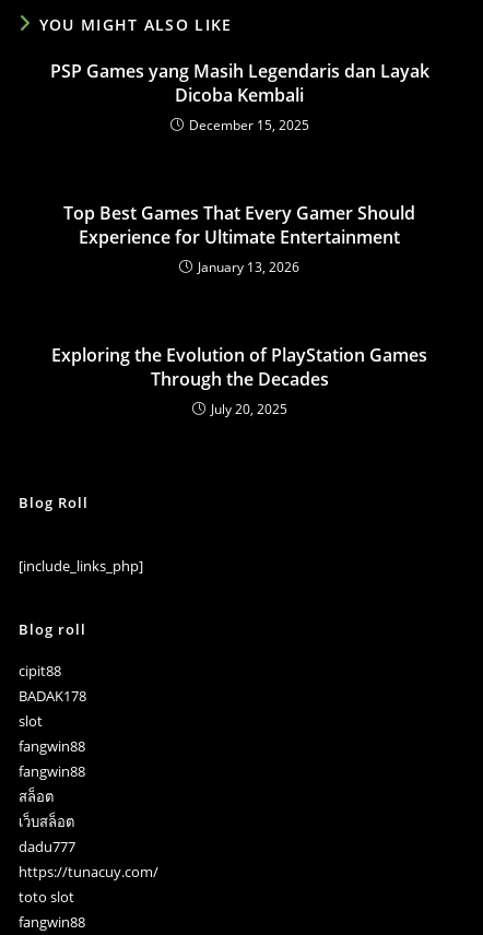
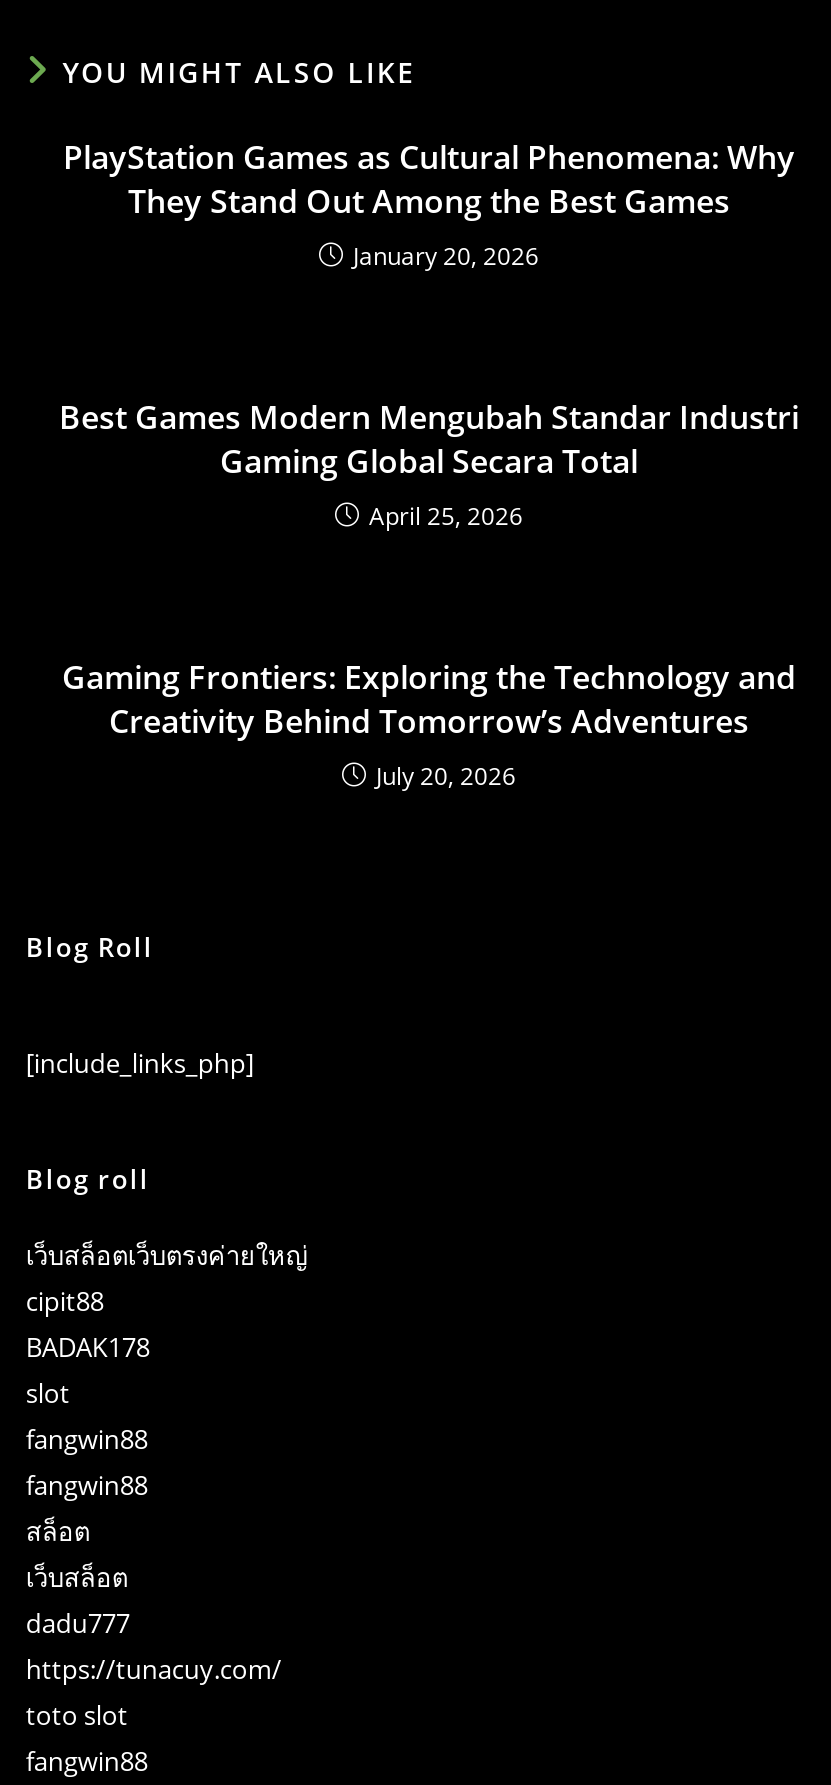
- PSP Games yang Masih Legendaris dan Layak
- Dicoba Kembali
- December 15, 2025
+ PlayStation Games as Cultural Phenomena: Why
+ They Stand Out Among the Best Games
+ January 20, 2026

- Top Best Games That Every Gamer Should
- Experience for Ultimate Entertainment
- January 13, 2026
+ Best Games Modern Mengubah Standar Industri
+ Gaming Global Secara Total
+ April 25, 2026

- Exploring the Evolution of PlayStation Games
- Through the Decades
- July 20, 2025
+ Gaming Frontiers: Exploring the Technology and
+ Creativity Behind Tomorrow’s Adventures
+ July 20, 2026

+ เว็บสล็อตเว็บตรงค่ายใหญ่
